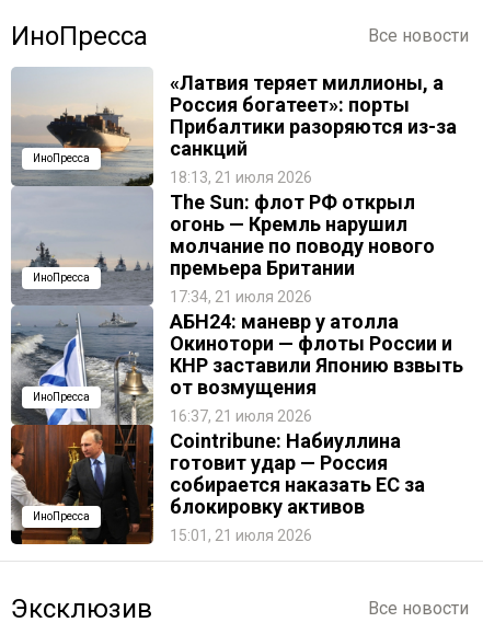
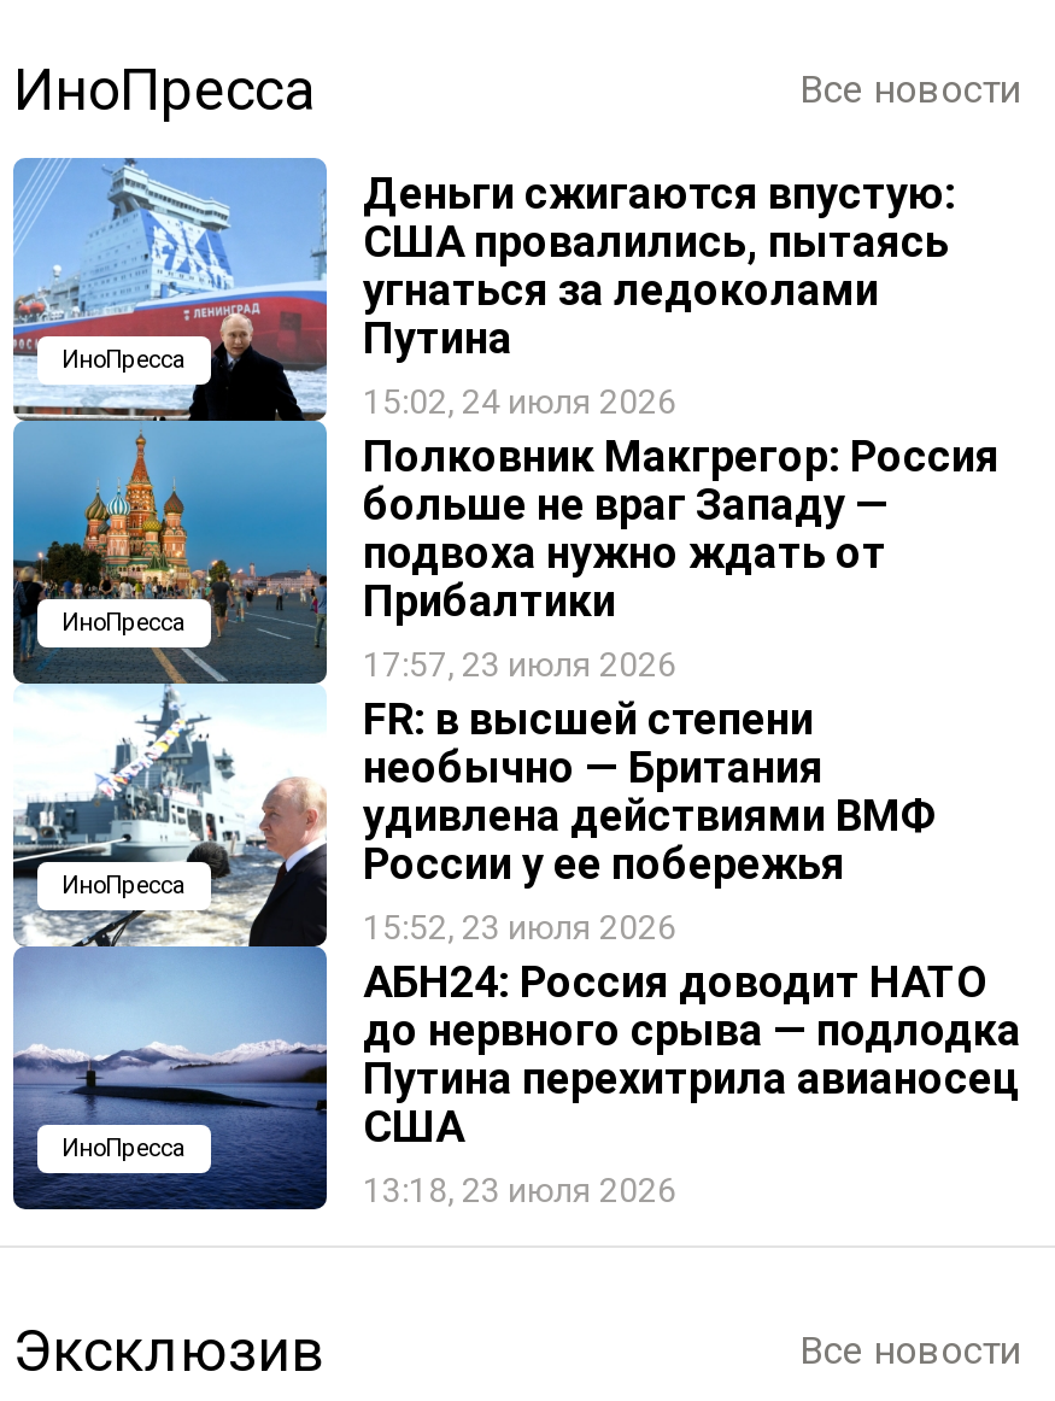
- [image]
- «Латвия теряет миллионы, а
- Россия богатеет»: порты
- Прибалтики разоряются из-за
- санкций
- 18:13, 21 июля 2026
+ [image]
+ Деньги сжигаются впустую:
+ США провалились, пытаясь
+ угнаться за ледоколами
+ Путина
+ 15:02, 24 июля 2026

- The Sun: флот РФ открыл
- огонь — Кремль нарушил
- молчание по поводу нового
- премьера Британии
- 17:34, 21 июля 2026
+ Полковник Макгрегор: Россия
+ больше не враг Западу —
+ подвоха нужно ждать от
+ Прибалтики
+ 17:57, 23 июля 2026

- АБН24: маневр у атолла
- Окинотори — флоты России и
- КНР заставили Японию взвыть
- от возмущения
- 16:37, 21 июля 2026
+ FR: в высшей степени
+ необычно — Британия
+ удивлена действиями ВМФ
+ России у ее побережья
+ 15:52, 23 июля 2026

- Cointribune: Набиуллина
- готовит удар — Россия
- собирается наказать EC за
- блокировку активов
- 15:01, 21 июля 2026
+ АБН24: Россия доводит НАТО
+ до нервного срыва — подлодка
+ Путина перехитрила авианосец
+ США
+ 13:18, 23 июля 2026
